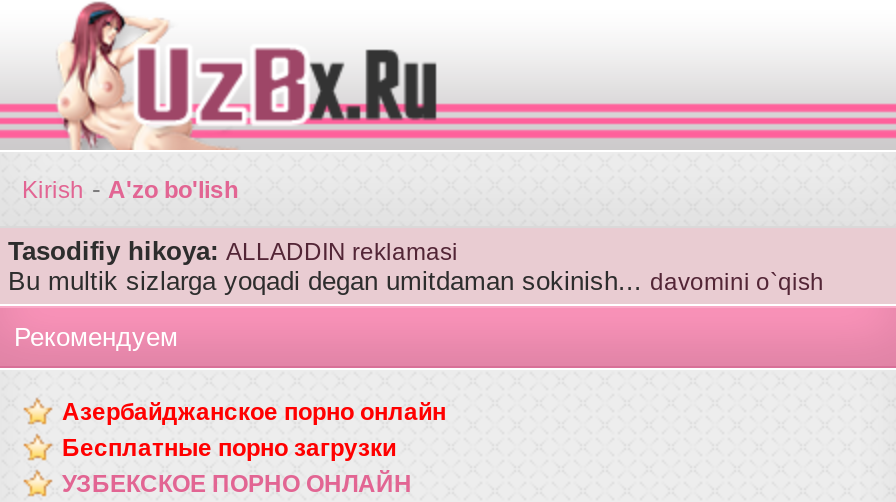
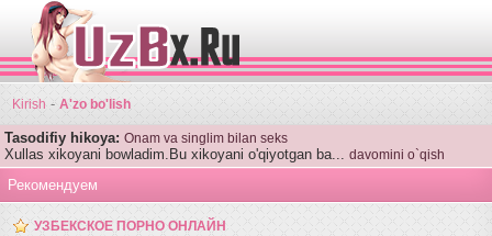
- Tasodifiy hikoya: ALLADDIN reklamasi
- Bu multik sizlarga yoqadi degan umitdaman sokinish... davomini o`qish
+ Tasodifiy hikoya: Onam va singlim bilan seks
+ Xullas xikoyani bowladim.Bu xikoyani o'qiyotgan ba... davomini o`qish

- Азербайджанское порно онлайн
- Бесплатные порно загрузки
